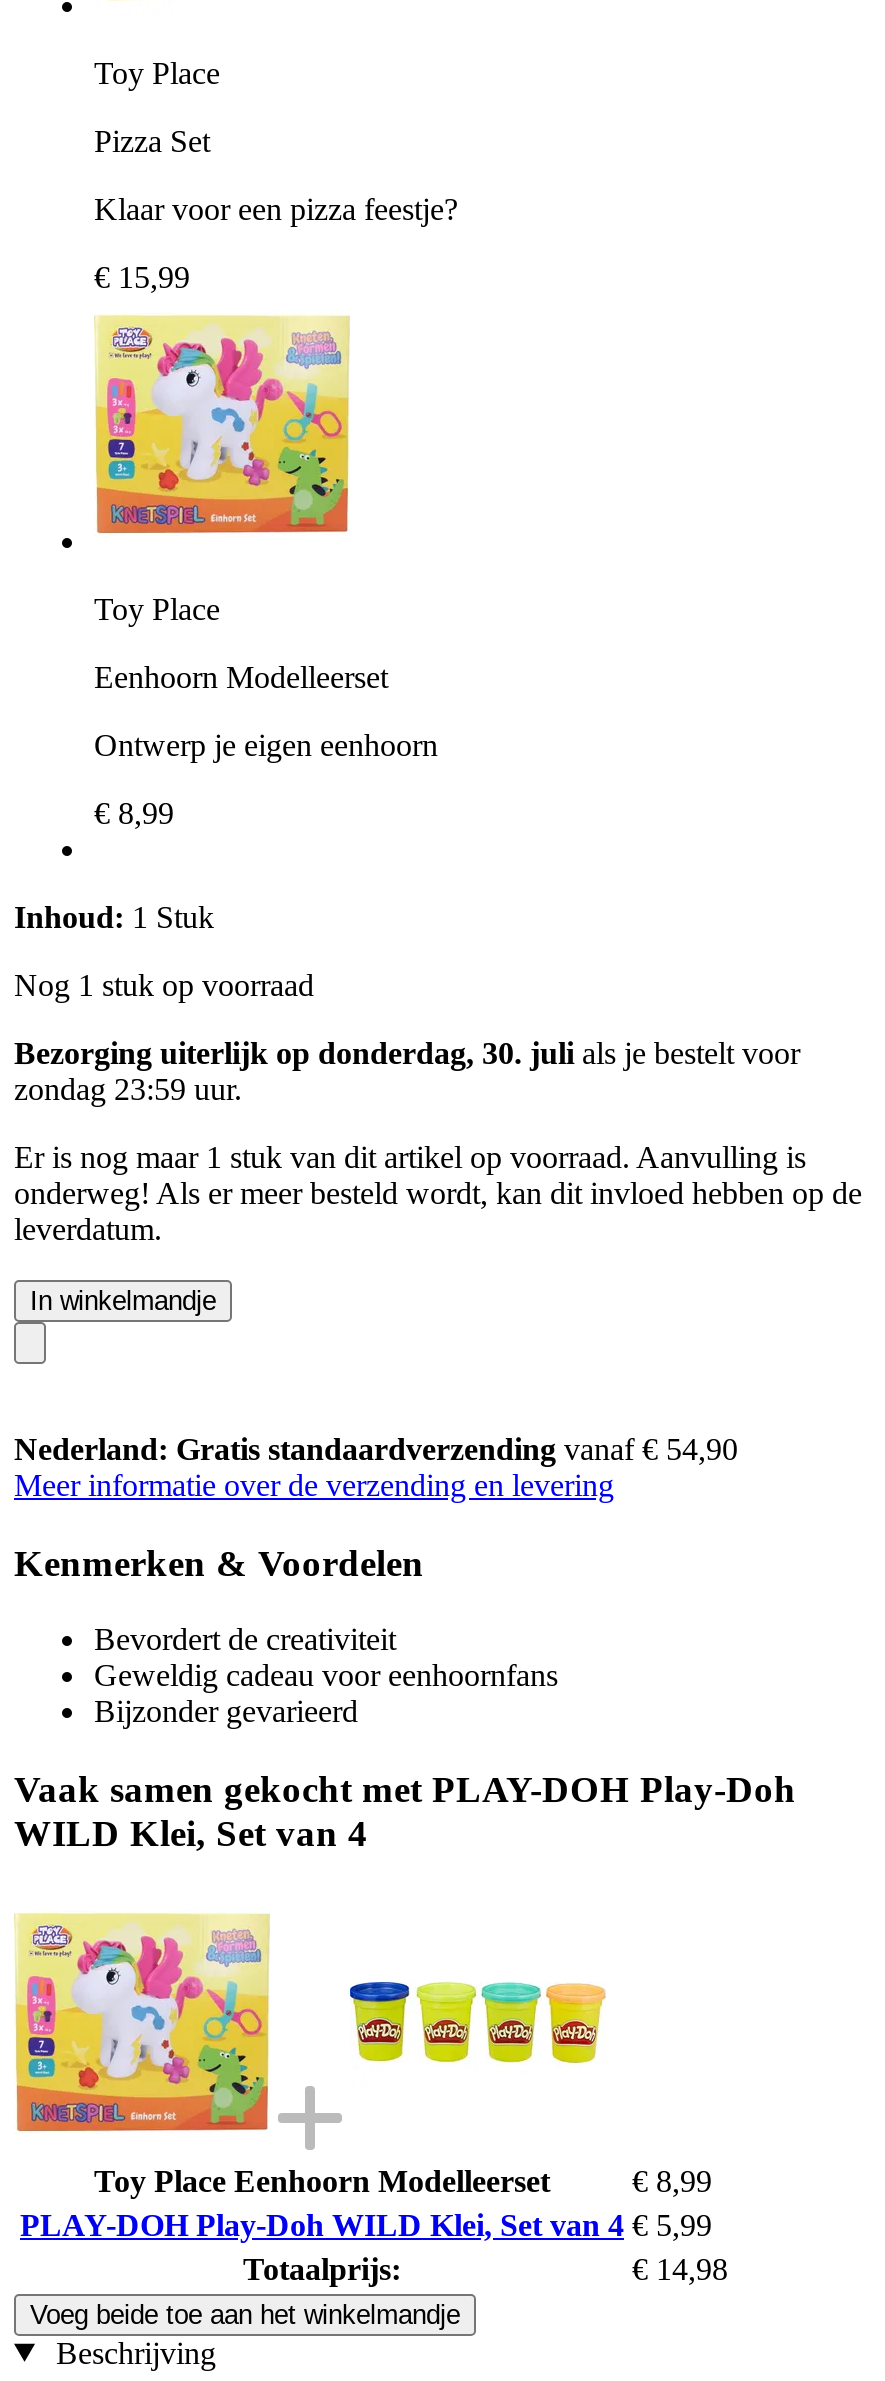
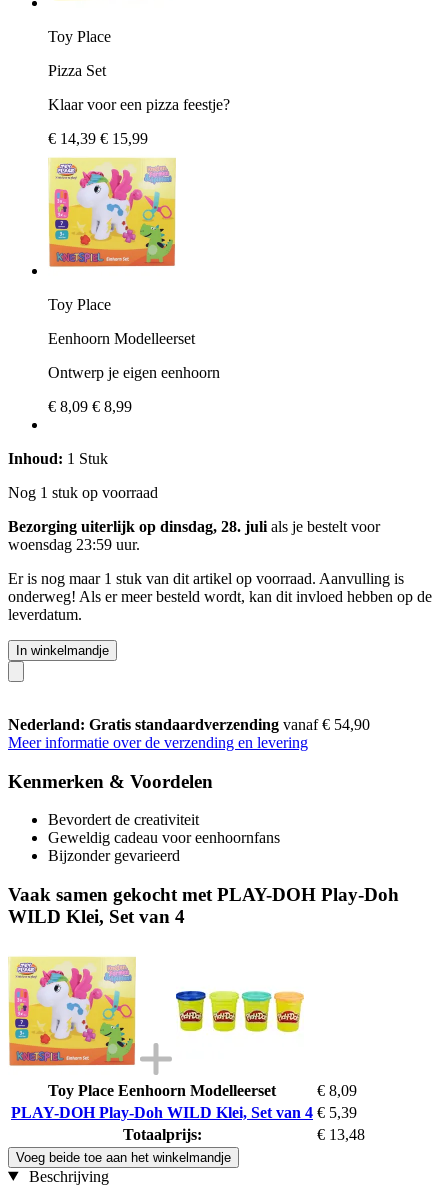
- € 15,99
+ € 14,39 € 15,99

- € 8,99
+ € 8,09 € 8,99

- Bezorging uiterlijk op donderdag, 30. juli als je bestelt voor
+ Bezorging uiterlijk op dinsdag, 28. juli als je bestelt voor

- zondag 23:59 uur.
+ woensdag 23:59 uur.

- € 8,99
+ € 8,09

- PLAY-DOH Play-Doh WILD Klei, Set van 4 € 5,99
+ PLAY-DOH Play-Doh WILD Klei, Set van 4 € 5,39

- € 14,98
+ € 13,48
